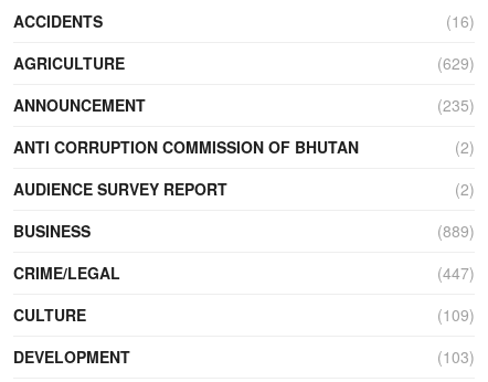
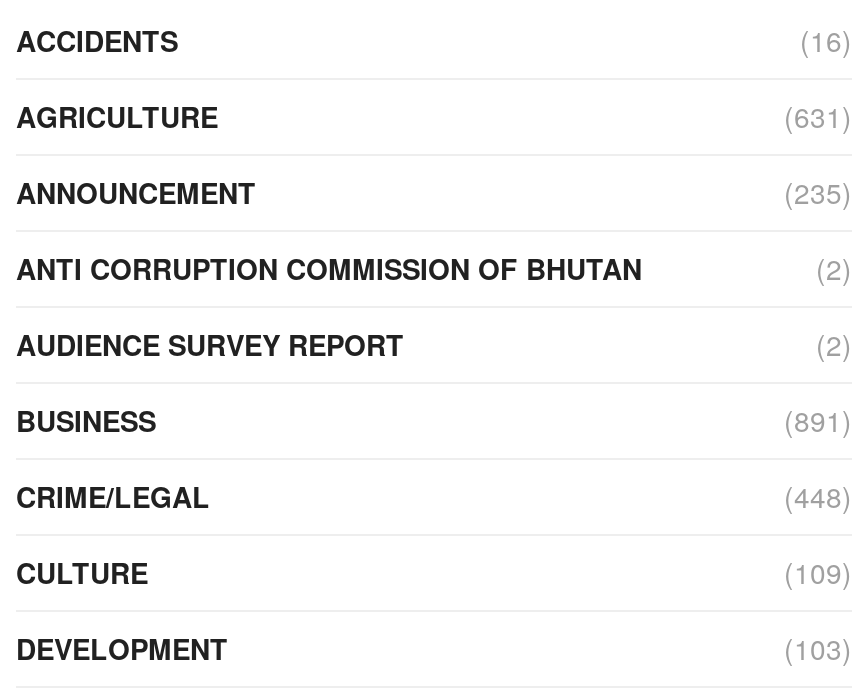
- (629)
+ (631)

- (889)
+ (891)

- (447)
+ (448)
